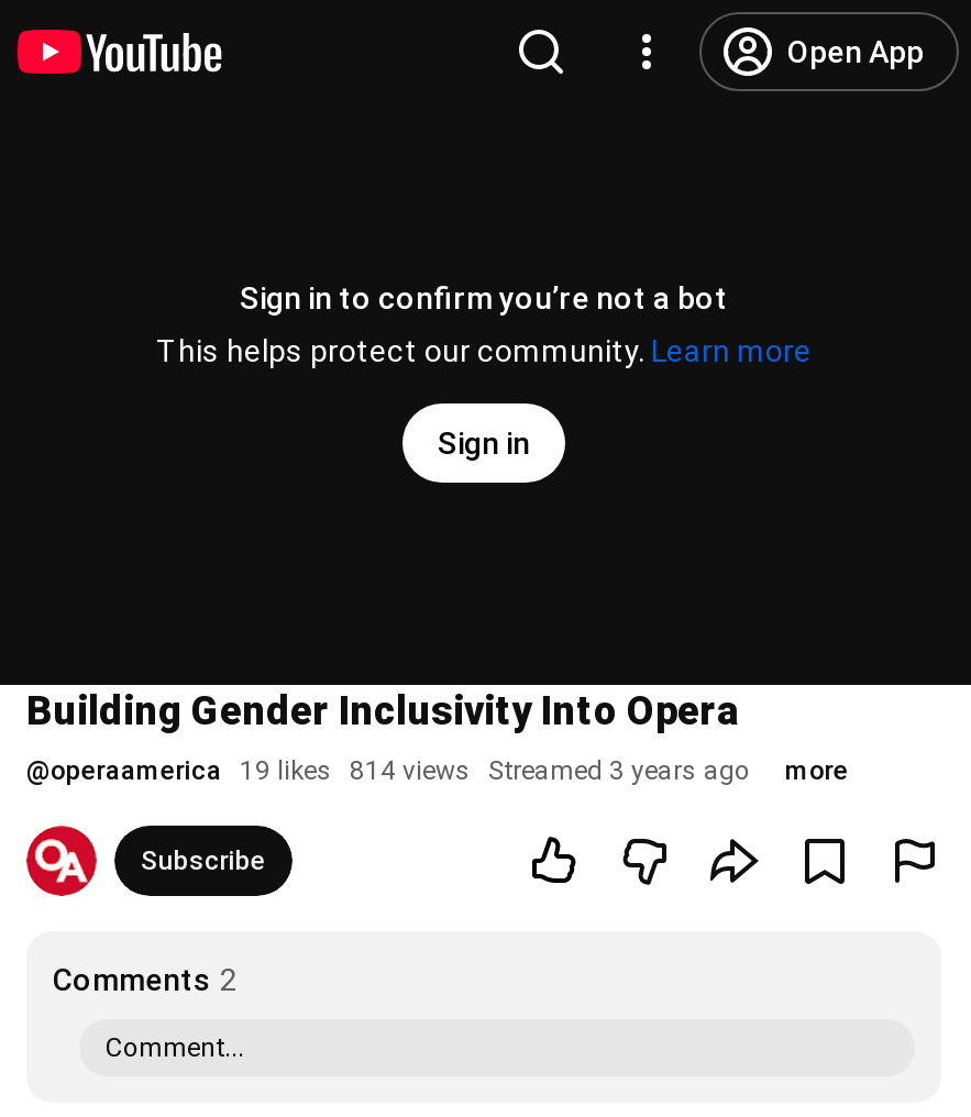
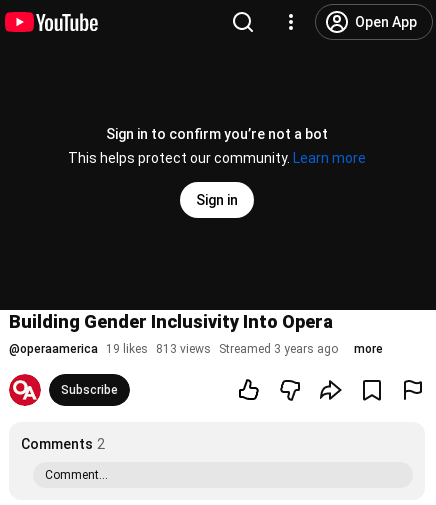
- @operaamerica 19 likes 814 views Streamed 3 years ago
+ @operaamerica 19 likes 813 views Streamed 3 years ago
